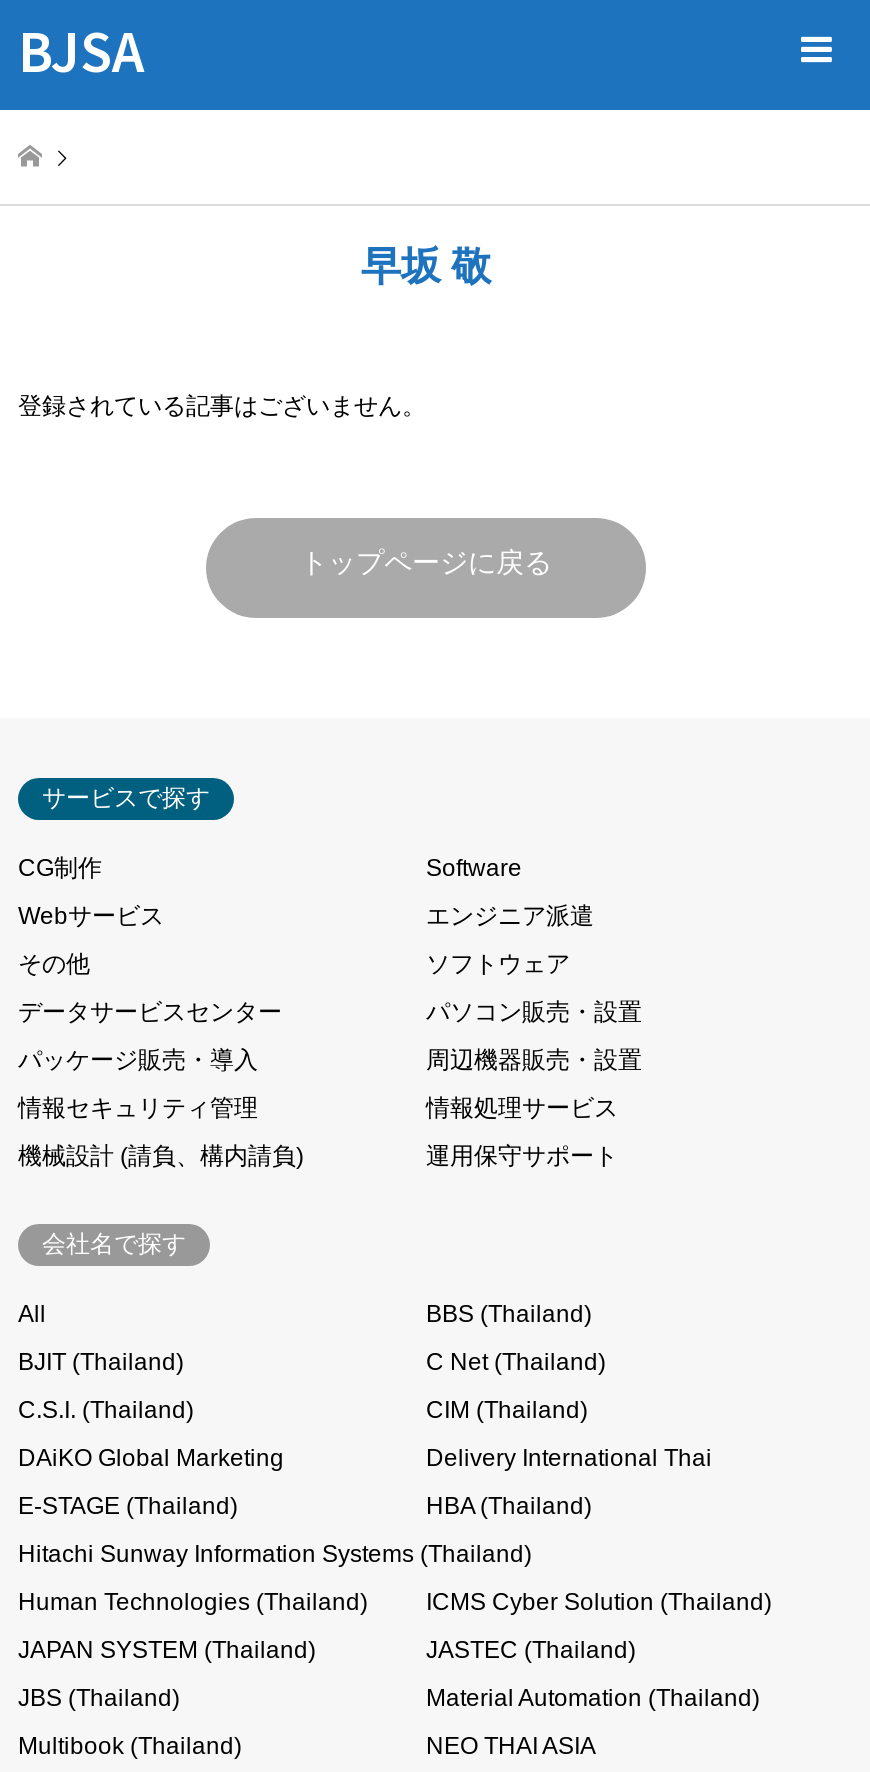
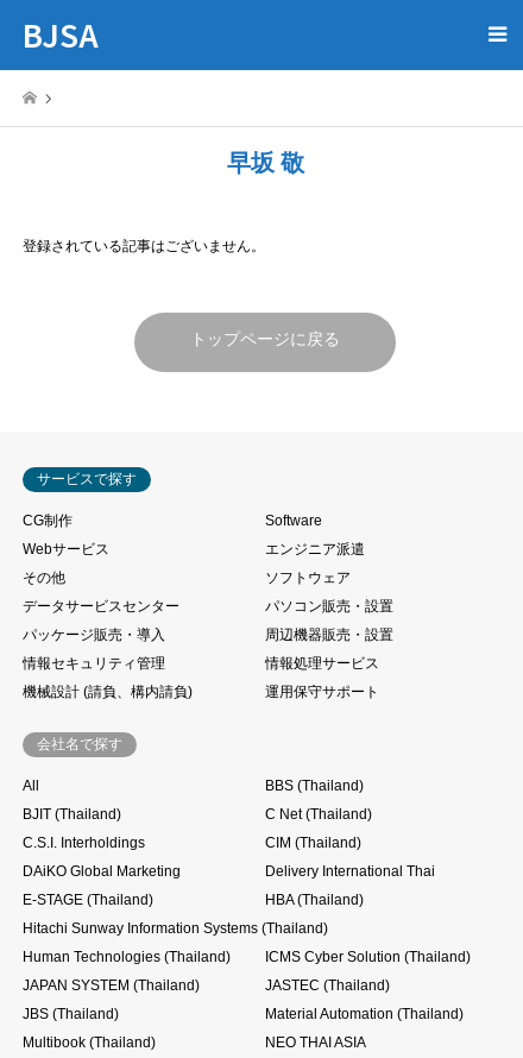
- C.S.I. (Thailand)
+ C.S.I. Interholdings
